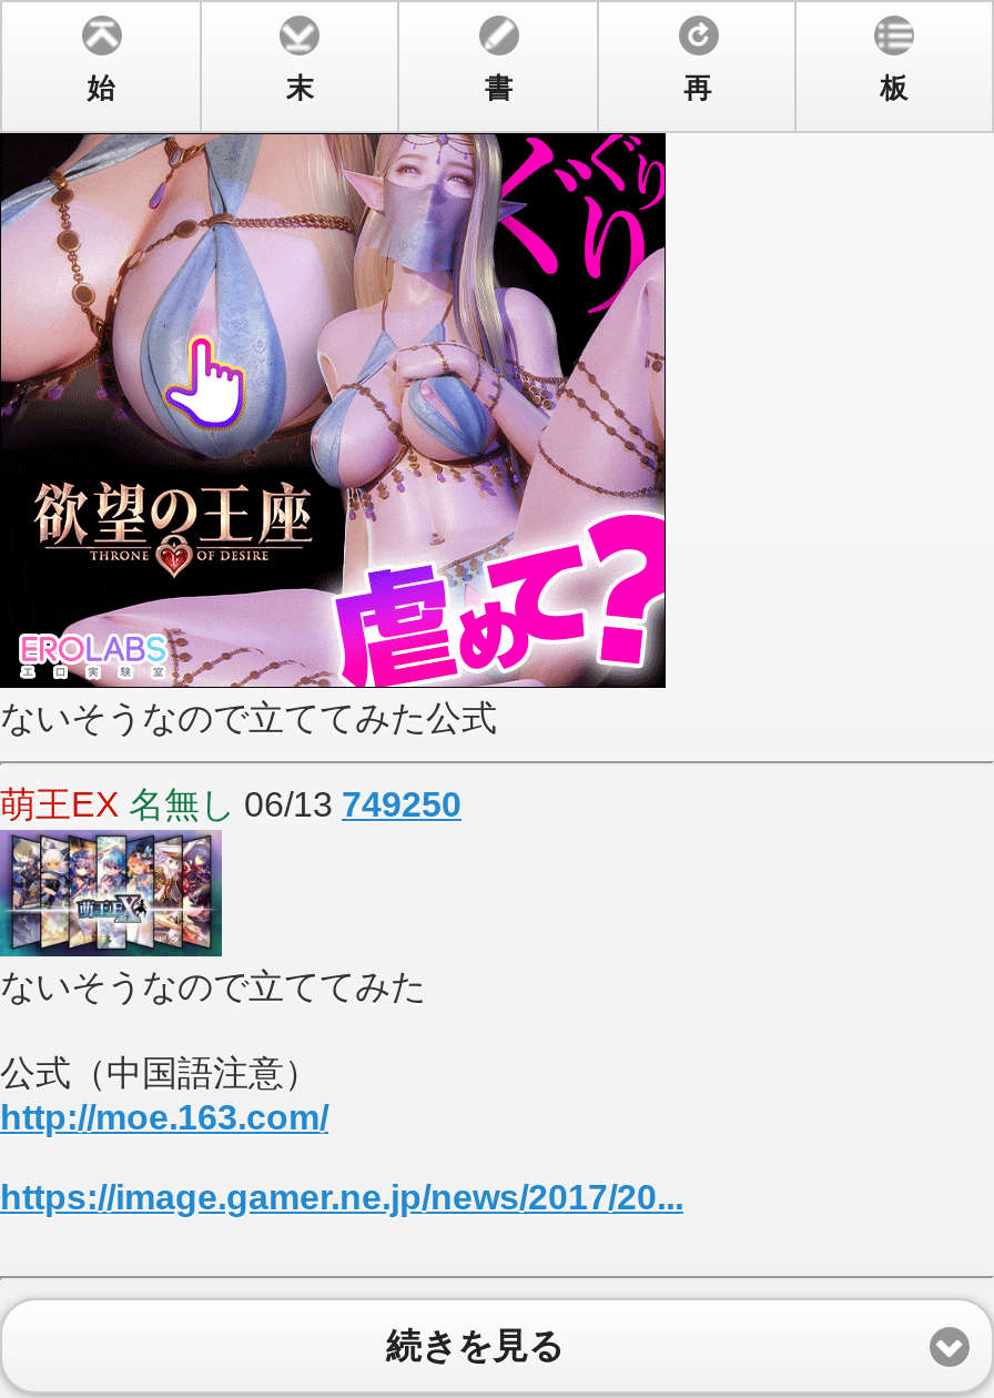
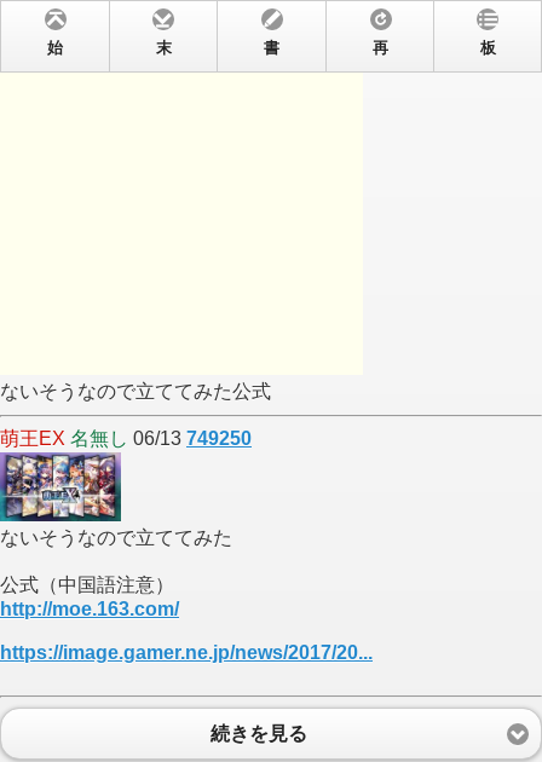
- [image]
